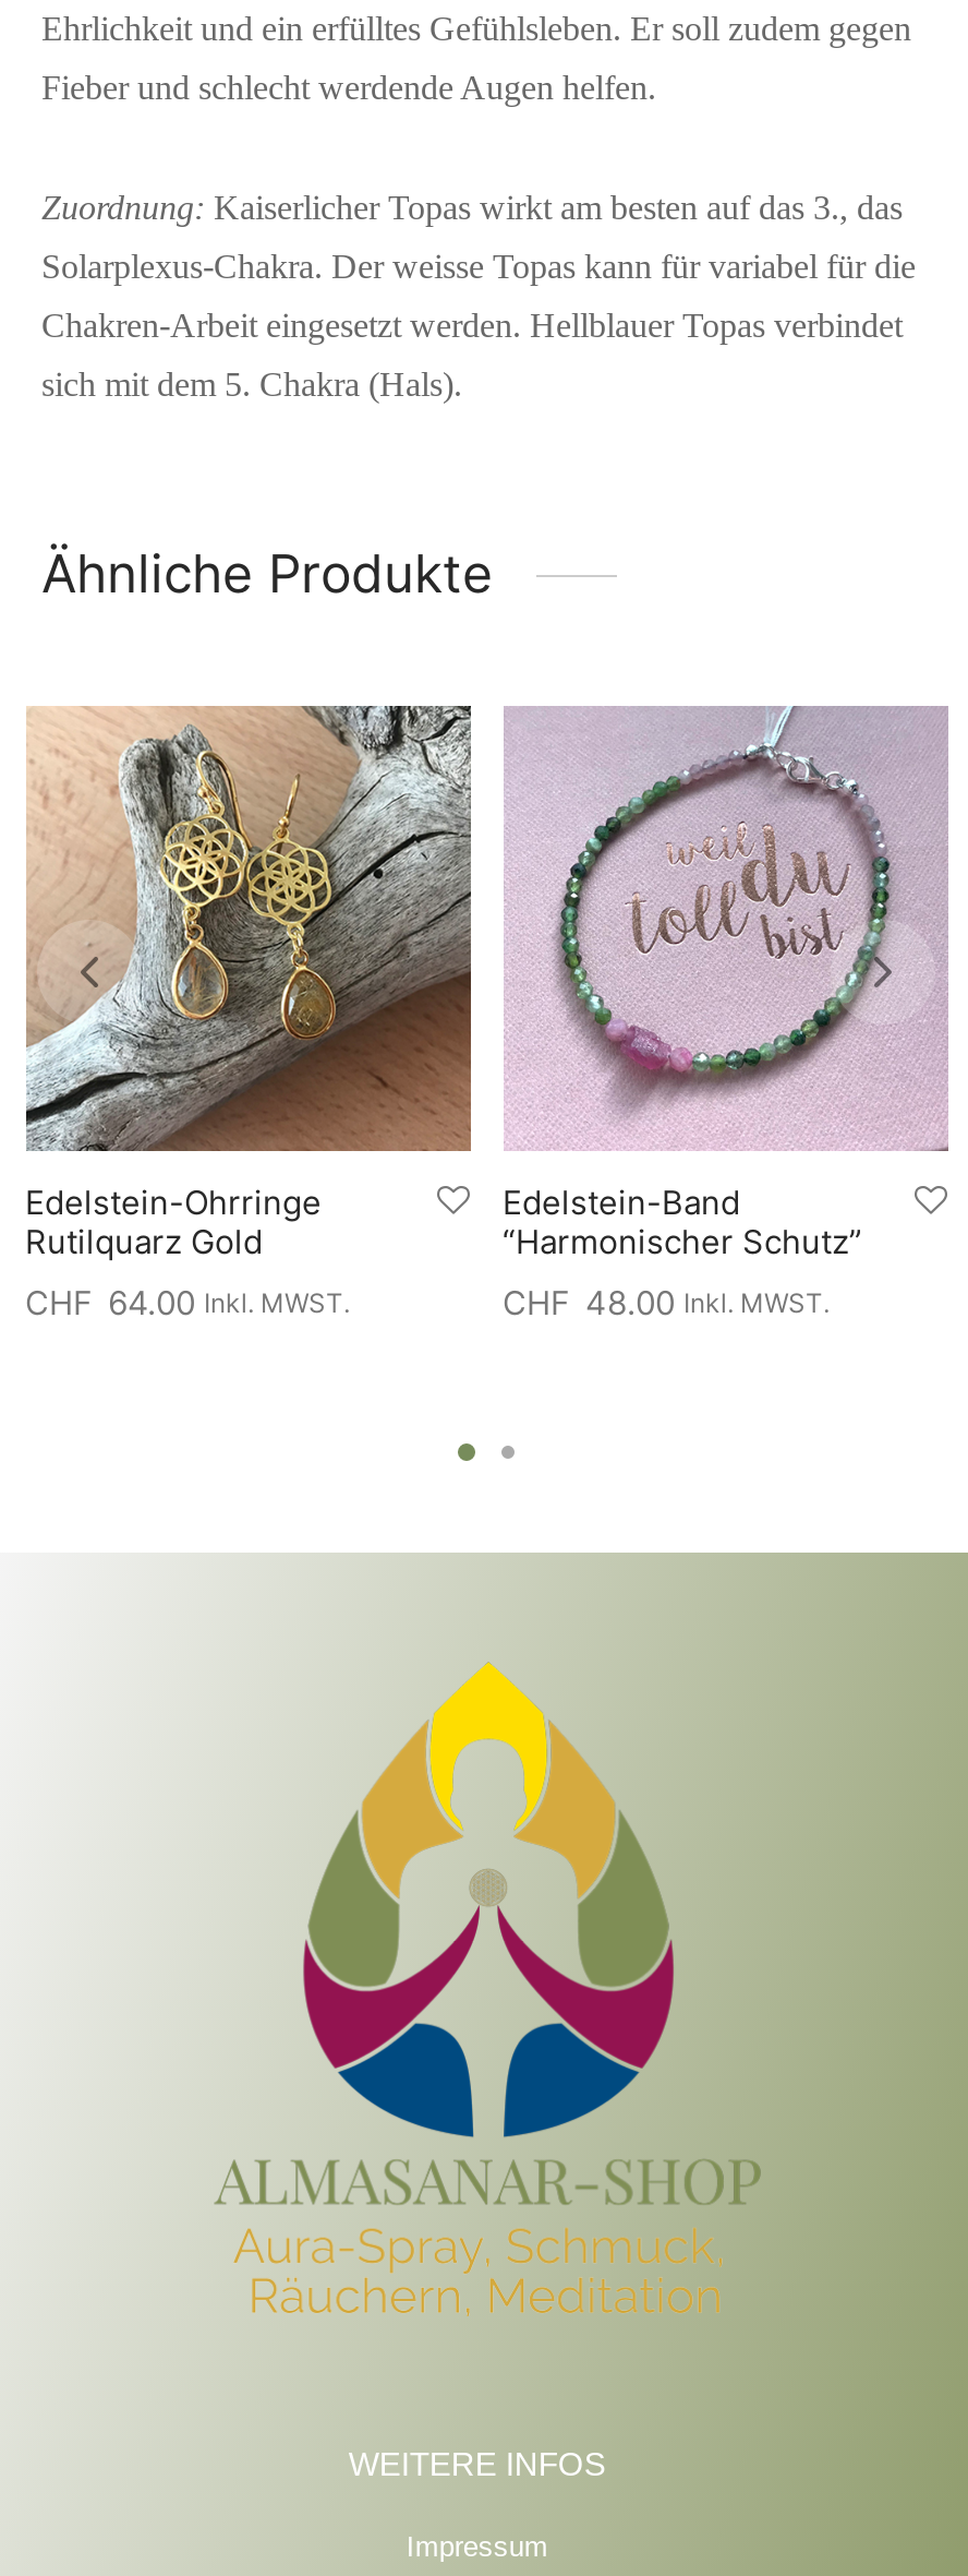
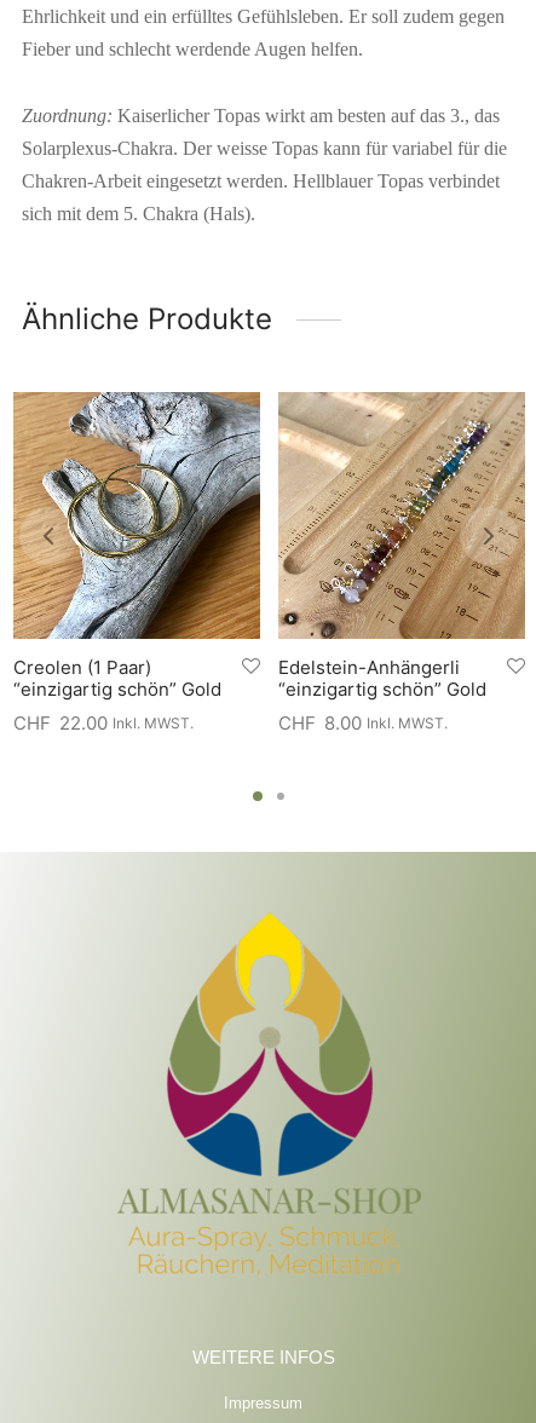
- [image]
- Edelstein-Ohrringe
- Rutilquarz Gold
+ [image]
+ Creolen (1 Paar)
+ “einzigartig schön” Gold

- [image]
- Edelstein-Band
- “Harmonischer Schutz”
+ [image]
+ Edelstein-Anhängerli
+ “einzigartig schön” Gold

- CHF 64.00 Inkl. MWST.
+ CHF 22.00 Inkl. MWST.

- CHF 48.00 Inkl. MWST.
+ CHF 8.00 Inkl. MWST.
